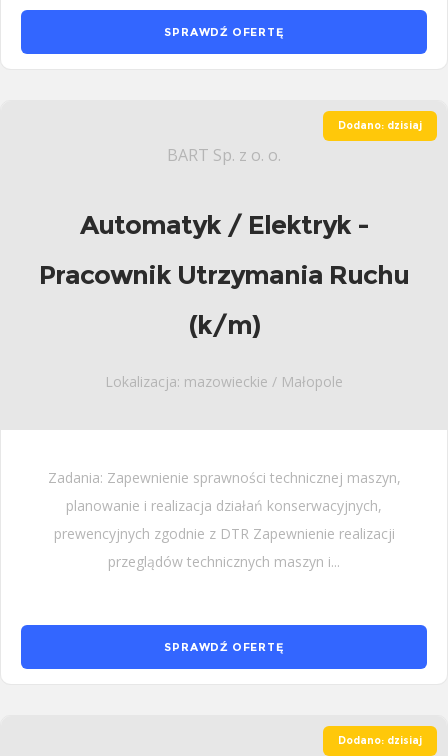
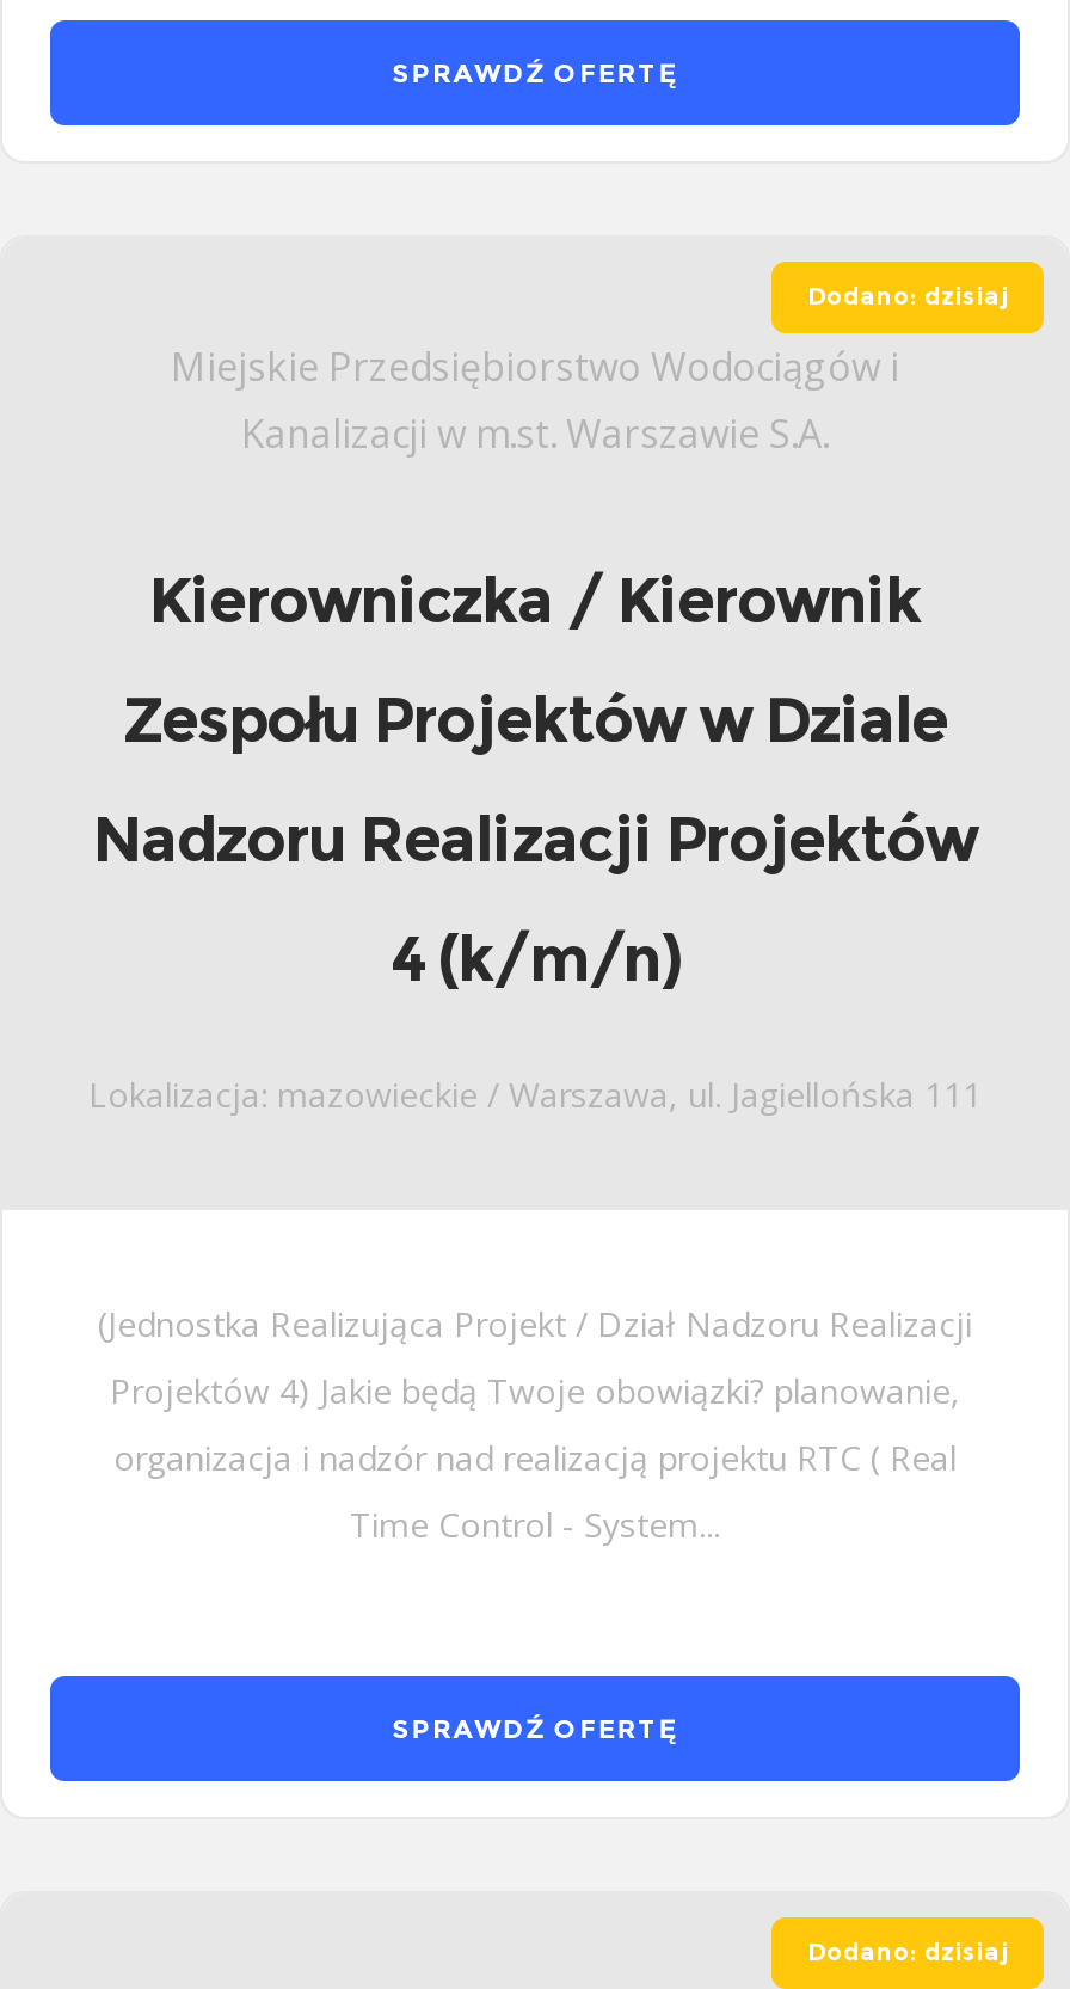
- BART Sp. z o. o.
- Automatyk / Elektryk -
- Pracownik Utrzymania Ruchu
- (k/m)
- Lokalizacja: mazowieckie / Małopole
+ Miejskie Przedsiębiorstwo Wodociągów i
+ Kanalizacji w m.st. Warszawie S.A.
+ Kierowniczka / Kierownik
+ Zespołu Projektów w Dziale
+ Nadzoru Realizacji Projektów
+ 4 (k/m/n)
+ Lokalizacja: mazowieckie / Warszawa, ul. Jagiellońska 111

- Zadania: Zapewnienie sprawności technicznej maszyn,
- planowanie i realizacja działań konserwacyjnych,
- prewencyjnych zgodnie z DTR Zapewnienie realizacji
- przeglądów technicznych maszyn i...
+ (Jednostka Realizująca Projekt / Dział Nadzoru Realizacji
+ Projektów 4) Jakie będą Twoje obowiązki? planowanie,
+ organizacja i nadzór nad realizacją projektu RTC ( Real
+ Time Control - System...
